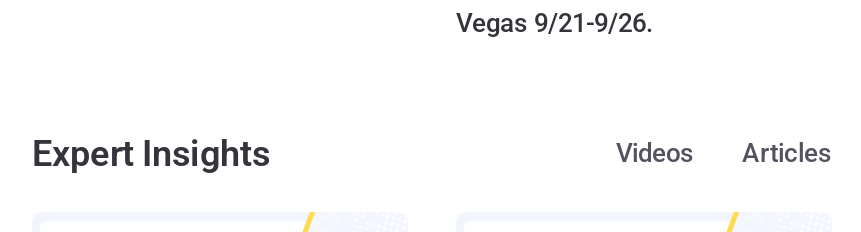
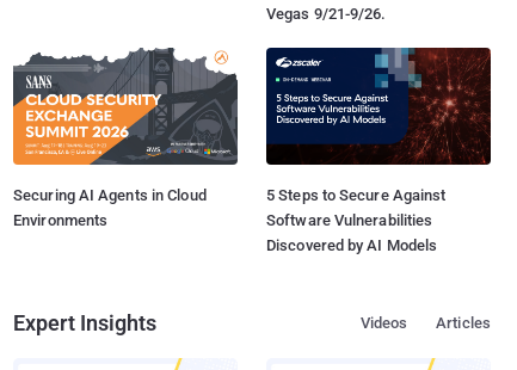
+ [image]
+ Securing AI Agents in Cloud
+ Environments

+ [image]
+ 5 Steps to Secure Against
+ Software Vulnerabilities
+ Discovered by AI Models
